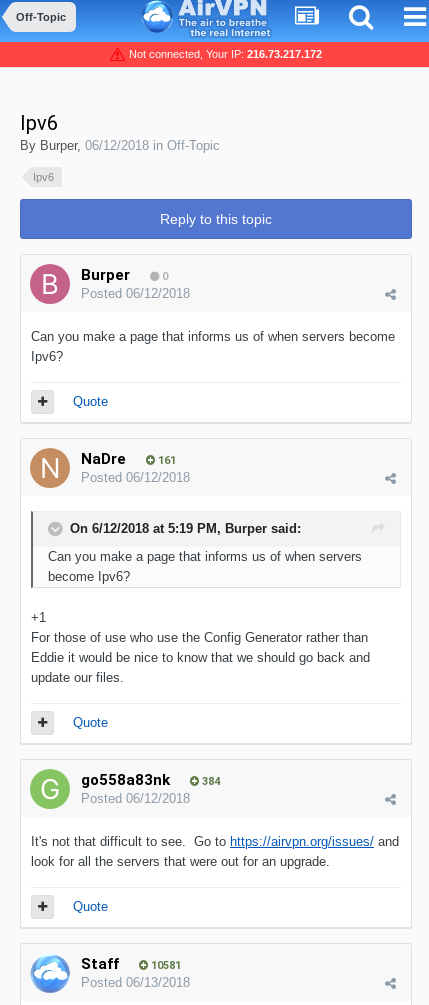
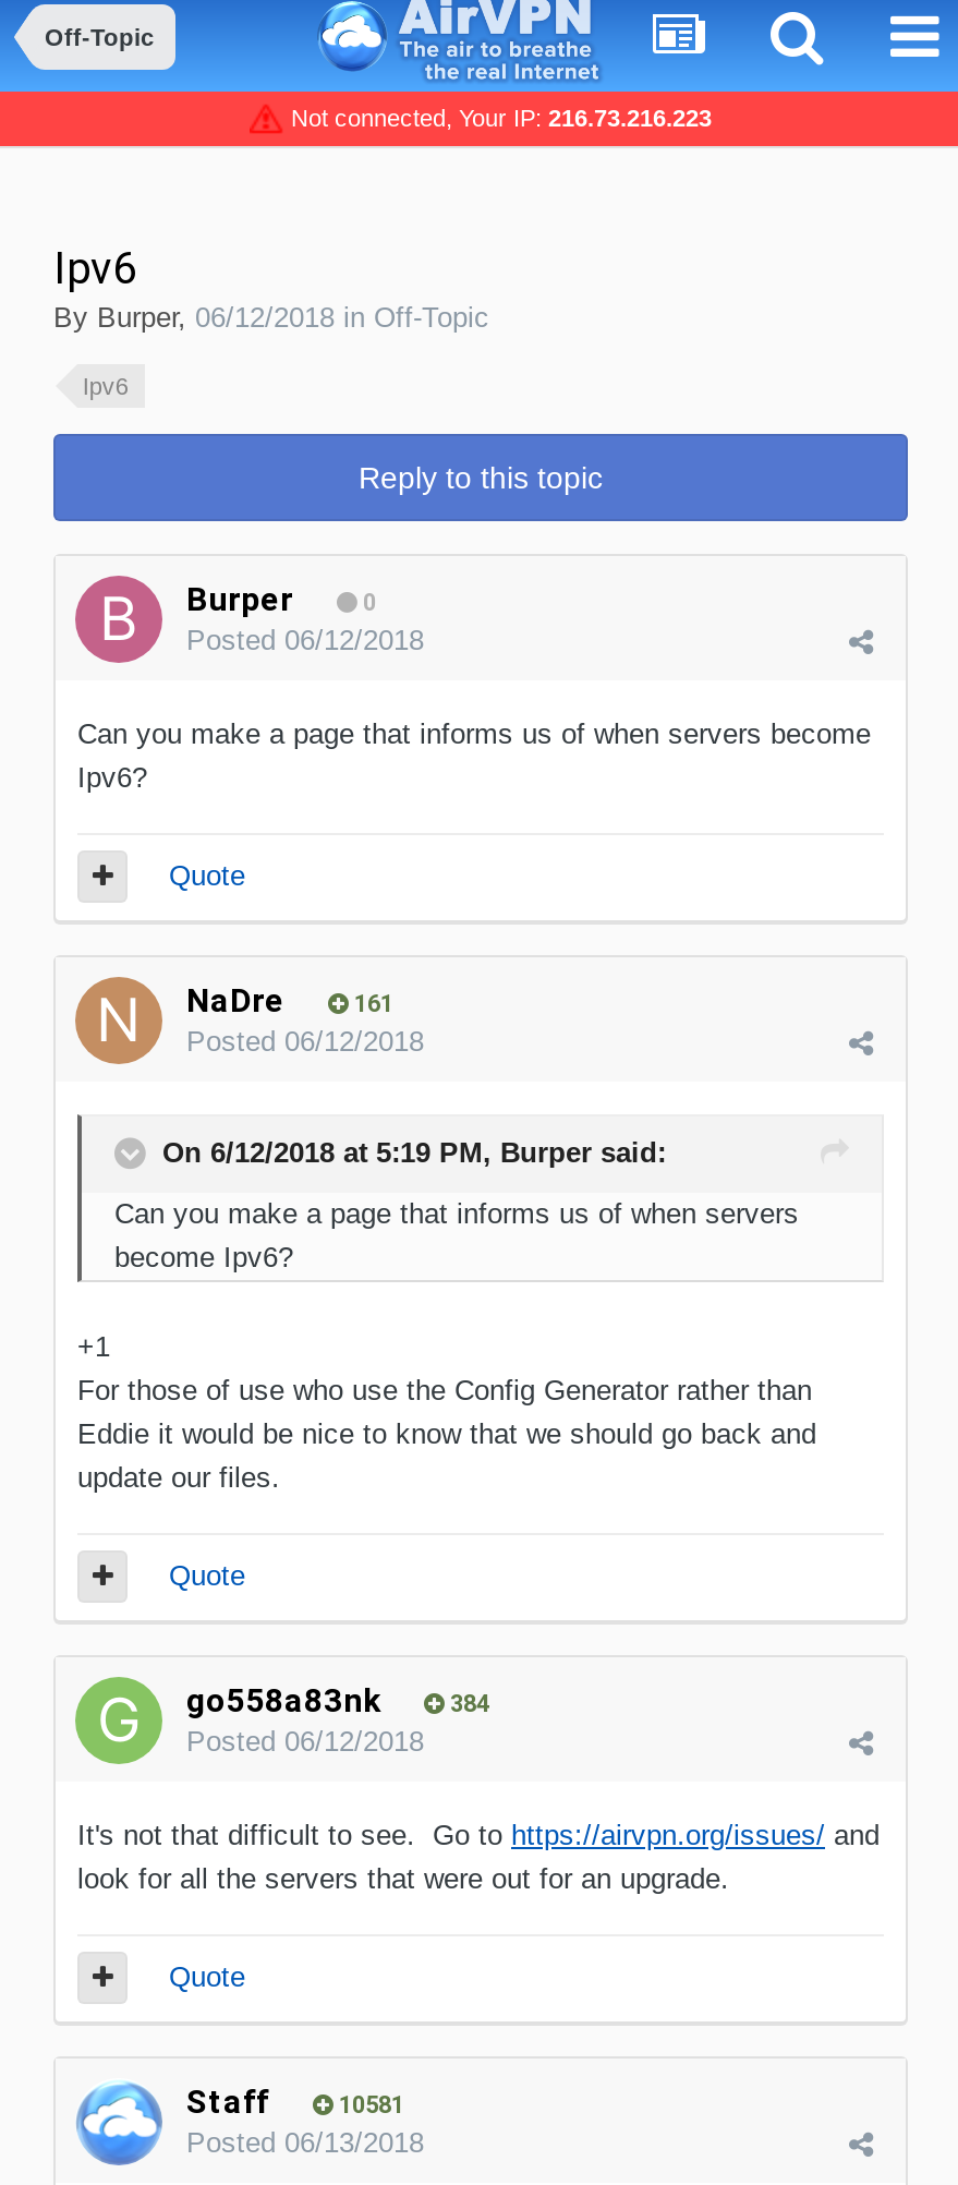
- Not connected, Your IP: 216.73.217.172
+ Not connected, Your IP: 216.73.216.223
